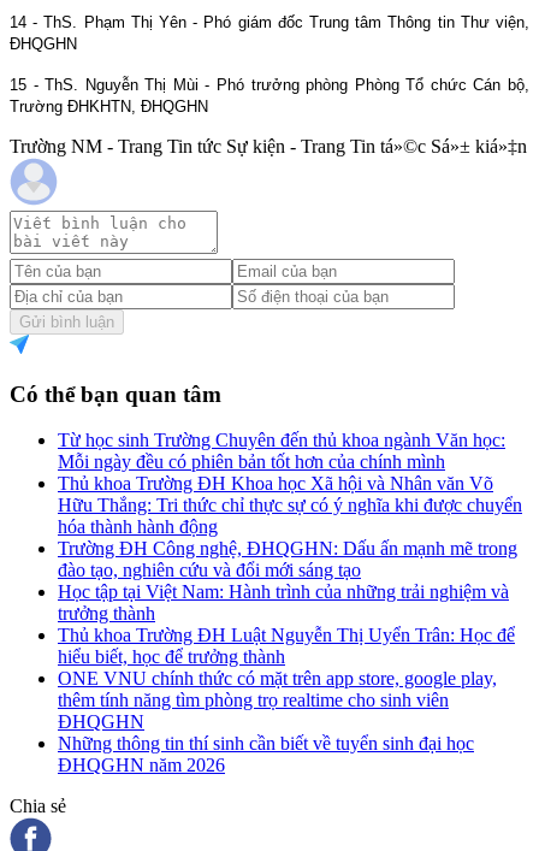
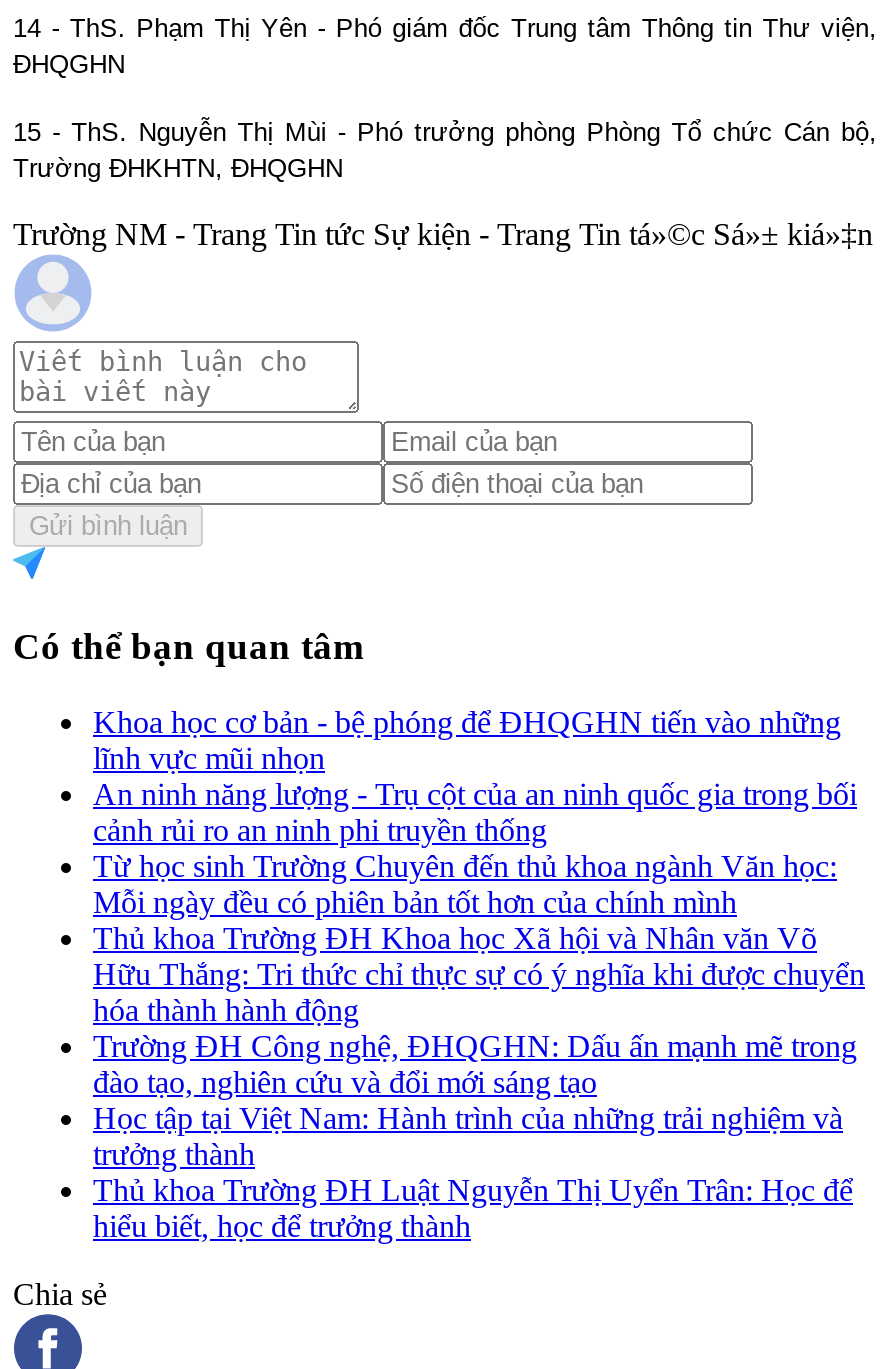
+ Khoa học cơ bản - bệ phóng để ĐHQGHN tiến vào những
+ lĩnh vực mũi nhọn
+ An ninh năng lượng - Trụ cột của an ninh quốc gia trong bối
+ cảnh rủi ro an ninh phi truyền thống

moved down: Từ học sinh Trường Chuyên đến thủ khoa ngành Văn học: | Mỗi ngày đều có phiên bản tốt hơn của chính mình | Thủ khoa Trường ĐH Khoa học Xã hội và Nhân văn Võ | ... | Thủ khoa Trường ĐH Luật Nguyễn Thị Uyển Trân: Học để | hiểu biết, học để trưởng thành

- ONE VNU chính thức có mặt trên app store, google play,
- thêm tính năng tìm phòng trọ realtime cho sinh viên
- ĐHQGHN
- Những thông tin thí sinh cần biết về tuyển sinh đại học
- ĐHQGHN năm 2026
